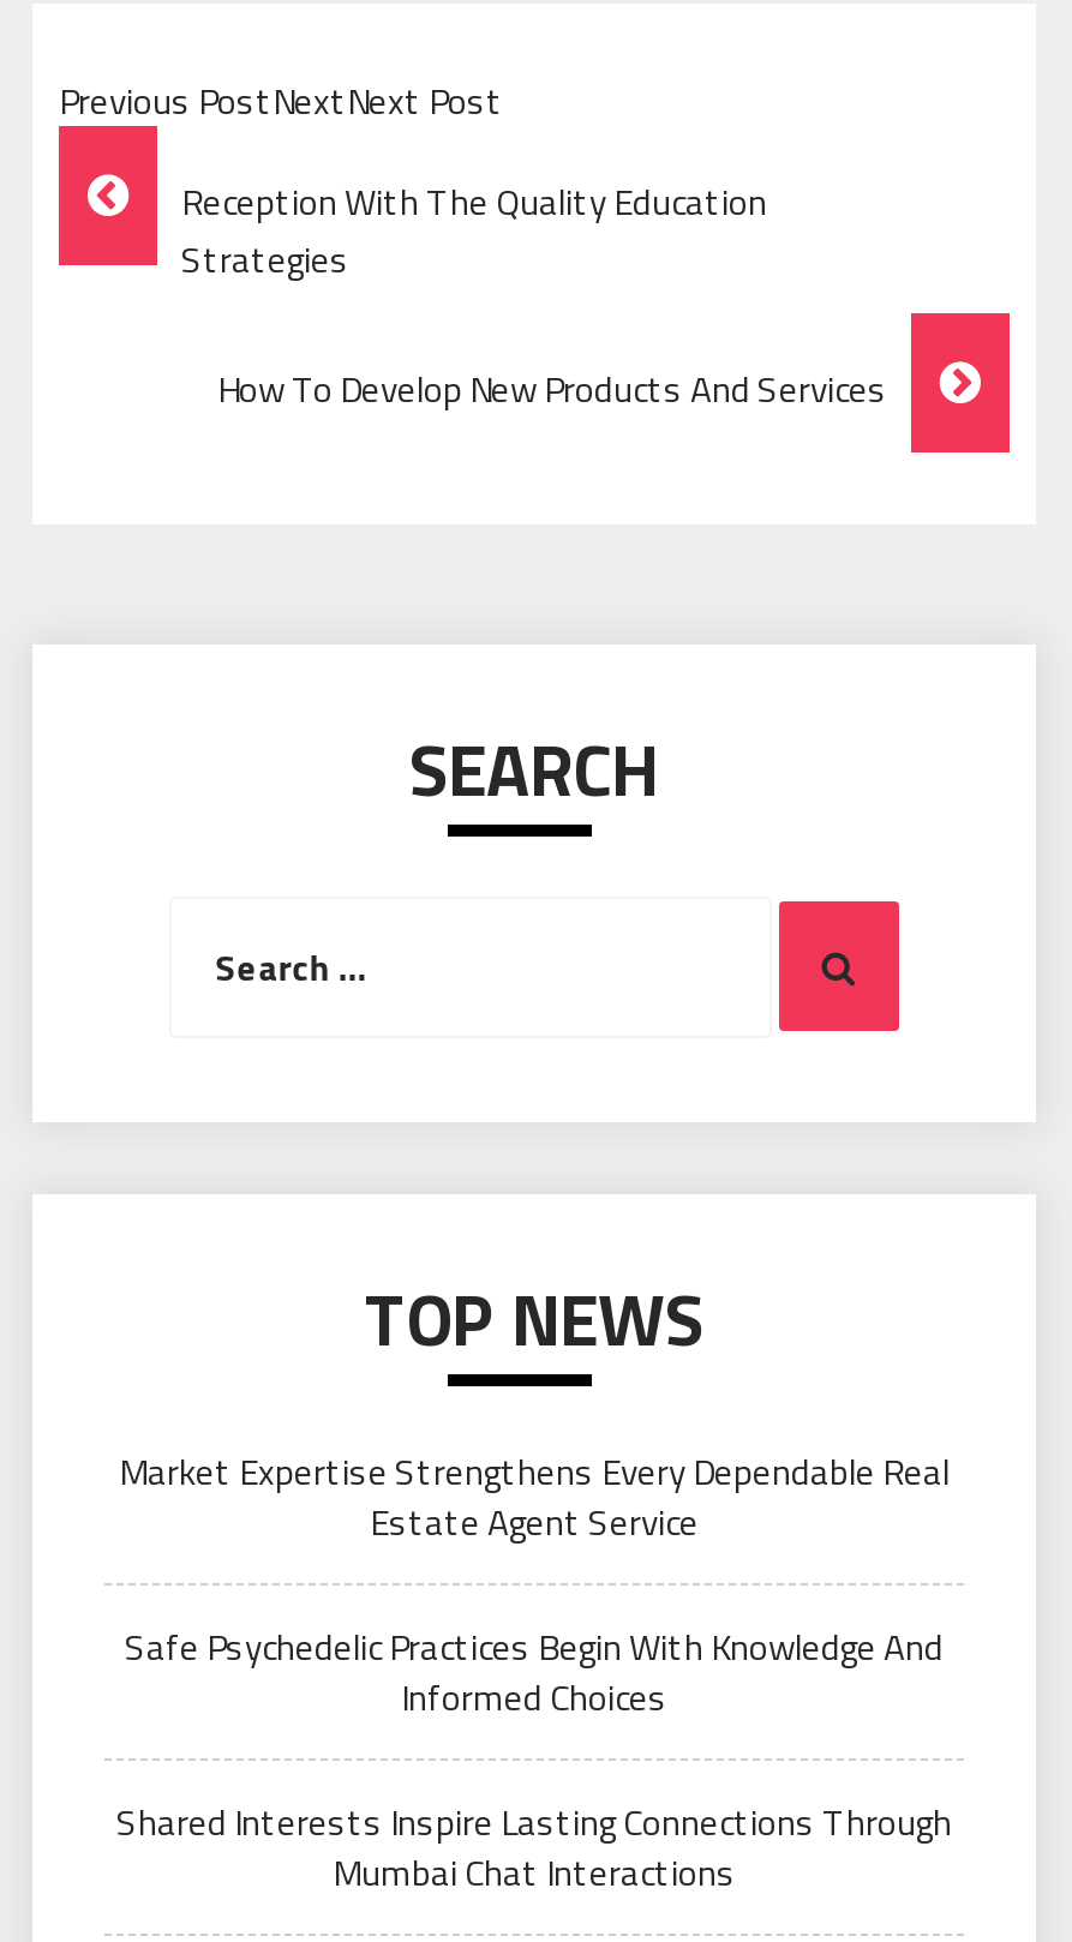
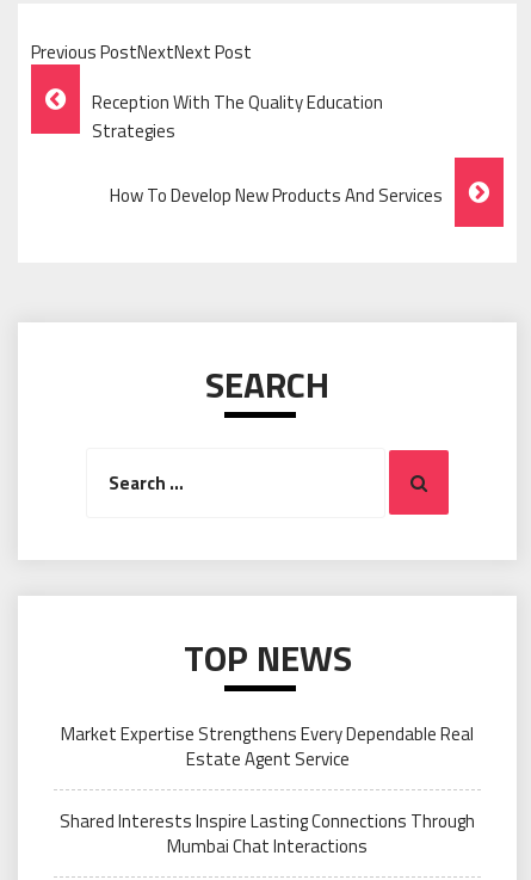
- Safe Psychedelic Practices Begin With Knowledge And
- Informed Choices
